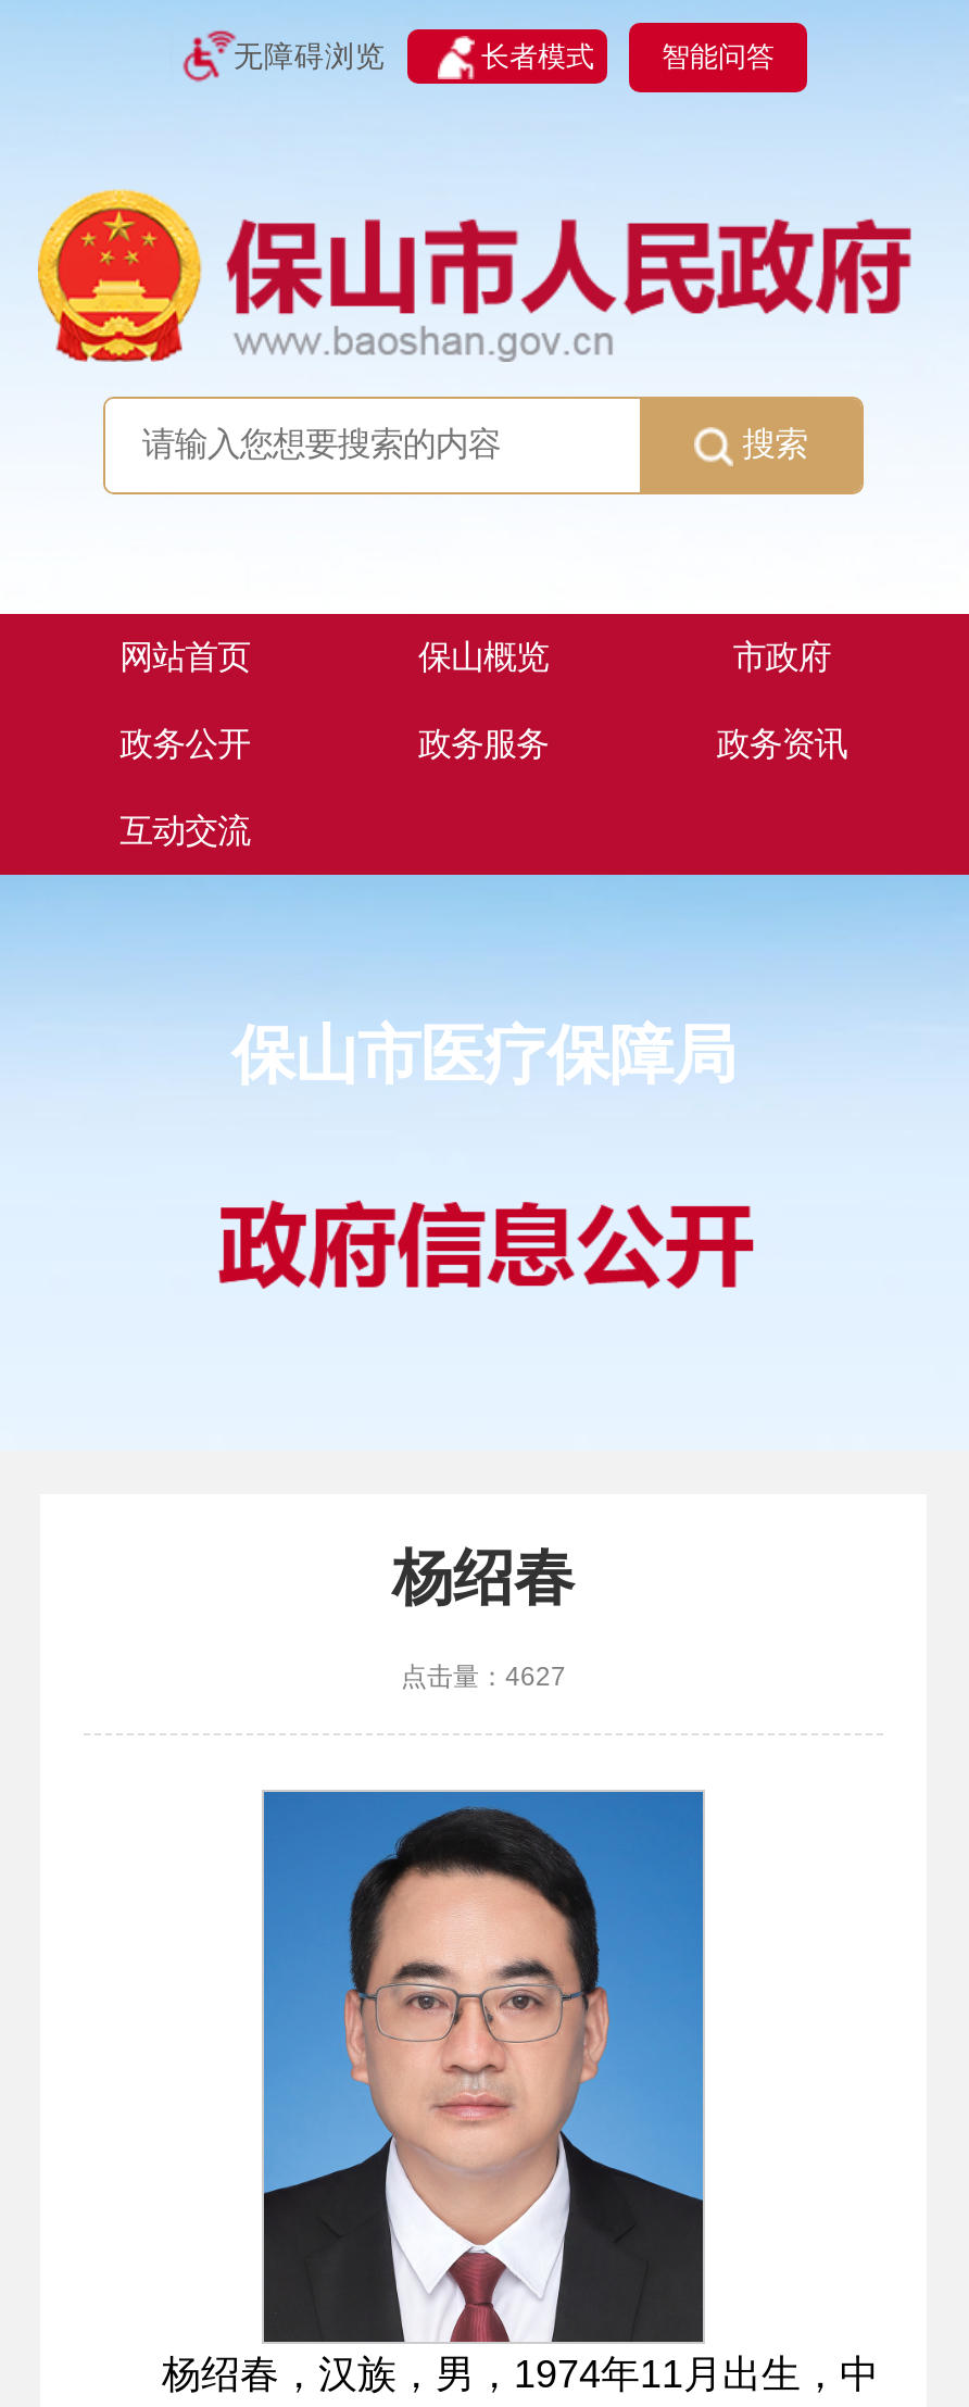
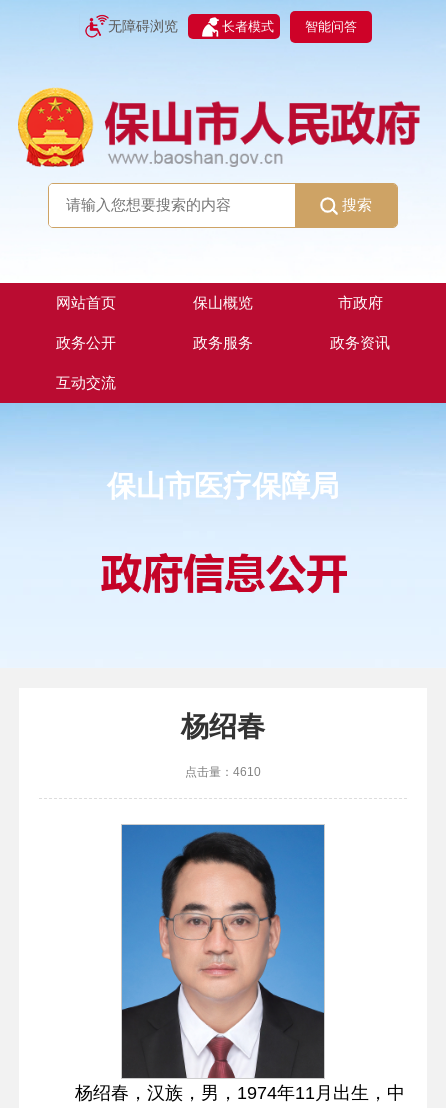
- 点击量：4627
+ 点击量：4610
